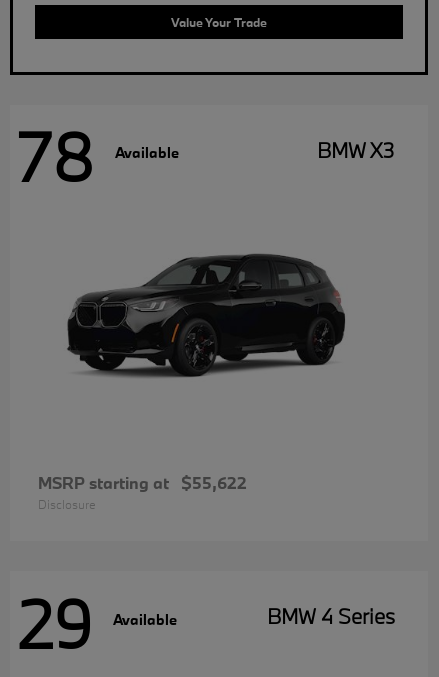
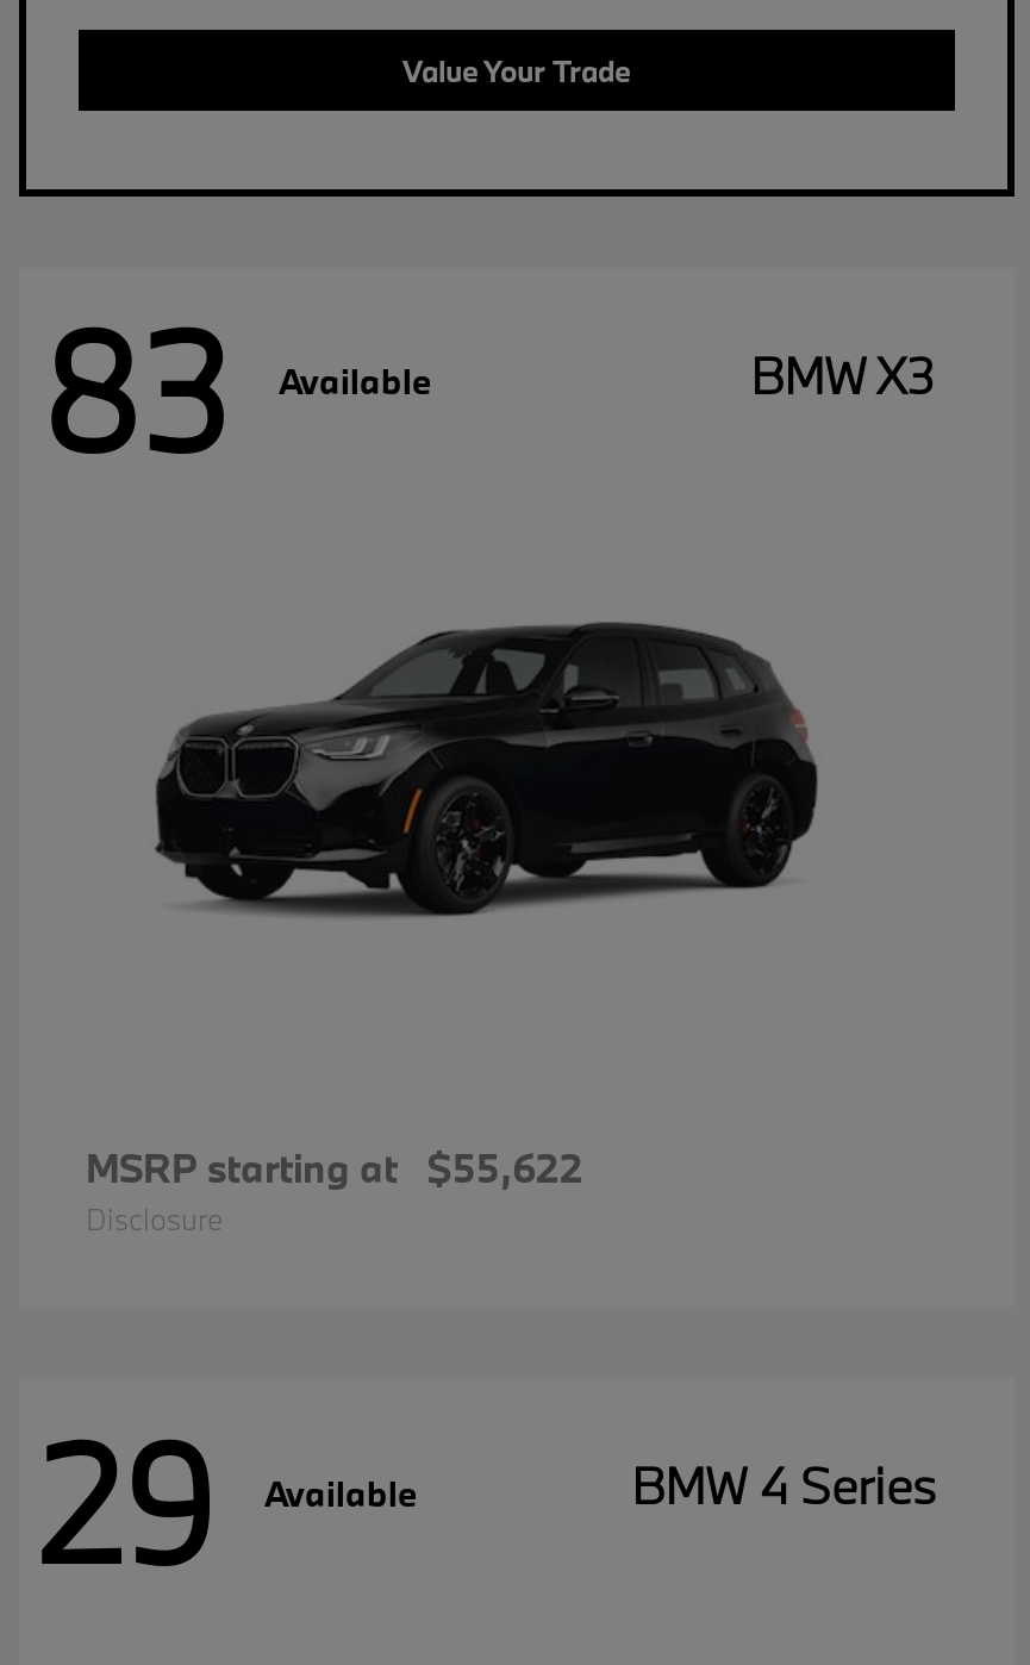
- 78 Available
+ 83 Available
